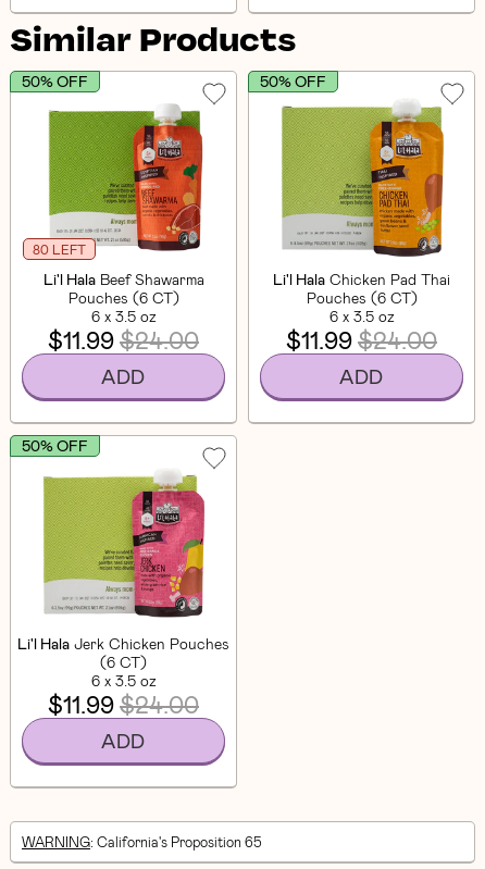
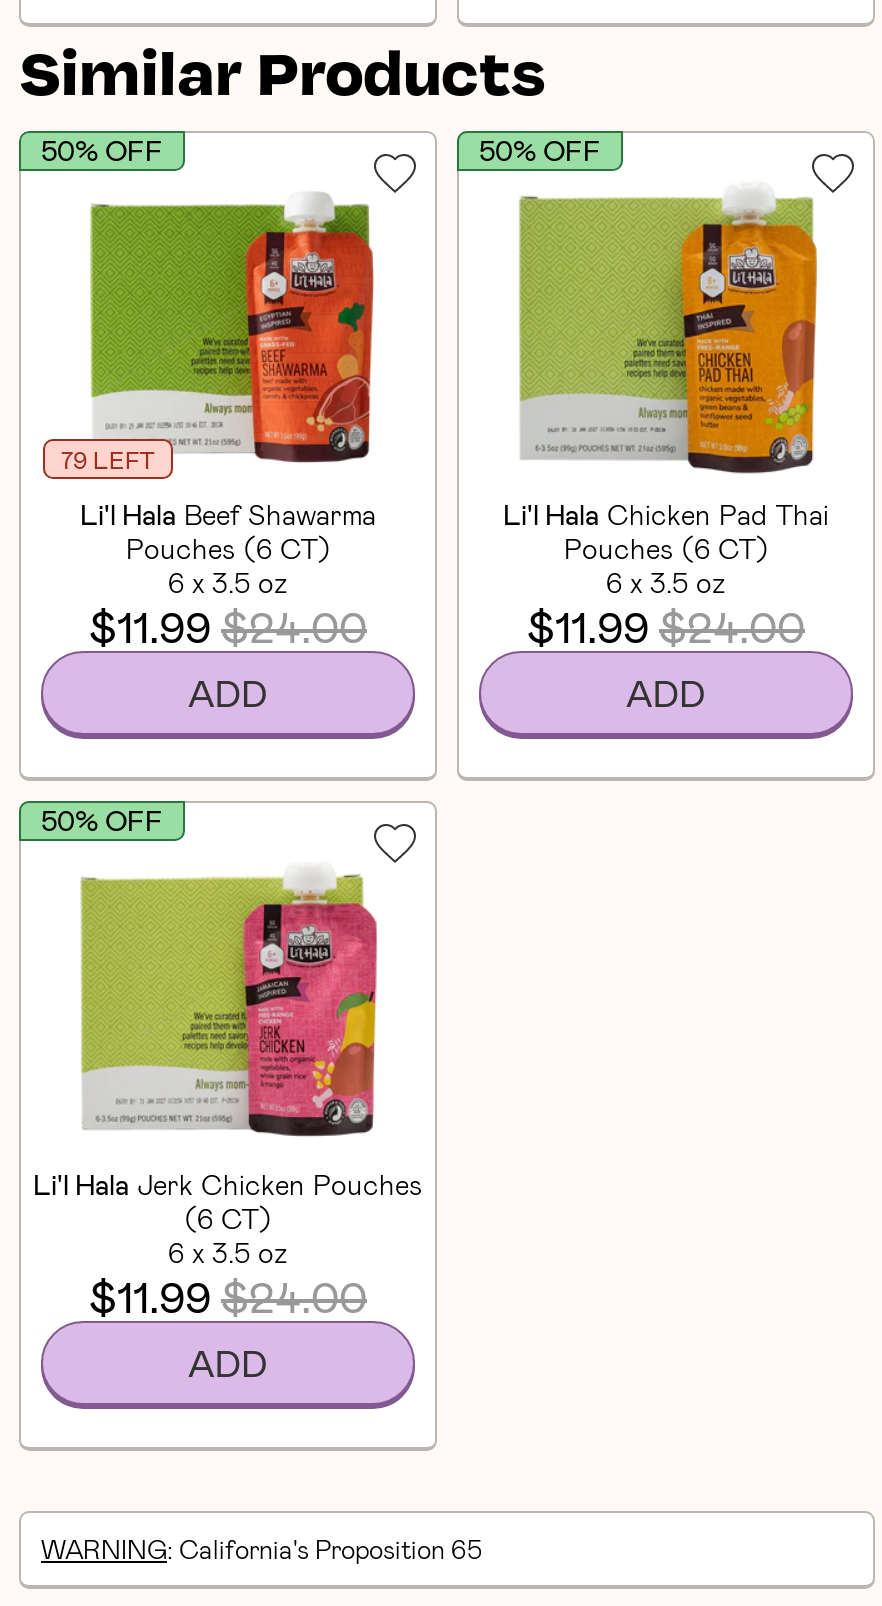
- 80 LEFT
+ 79 LEFT
